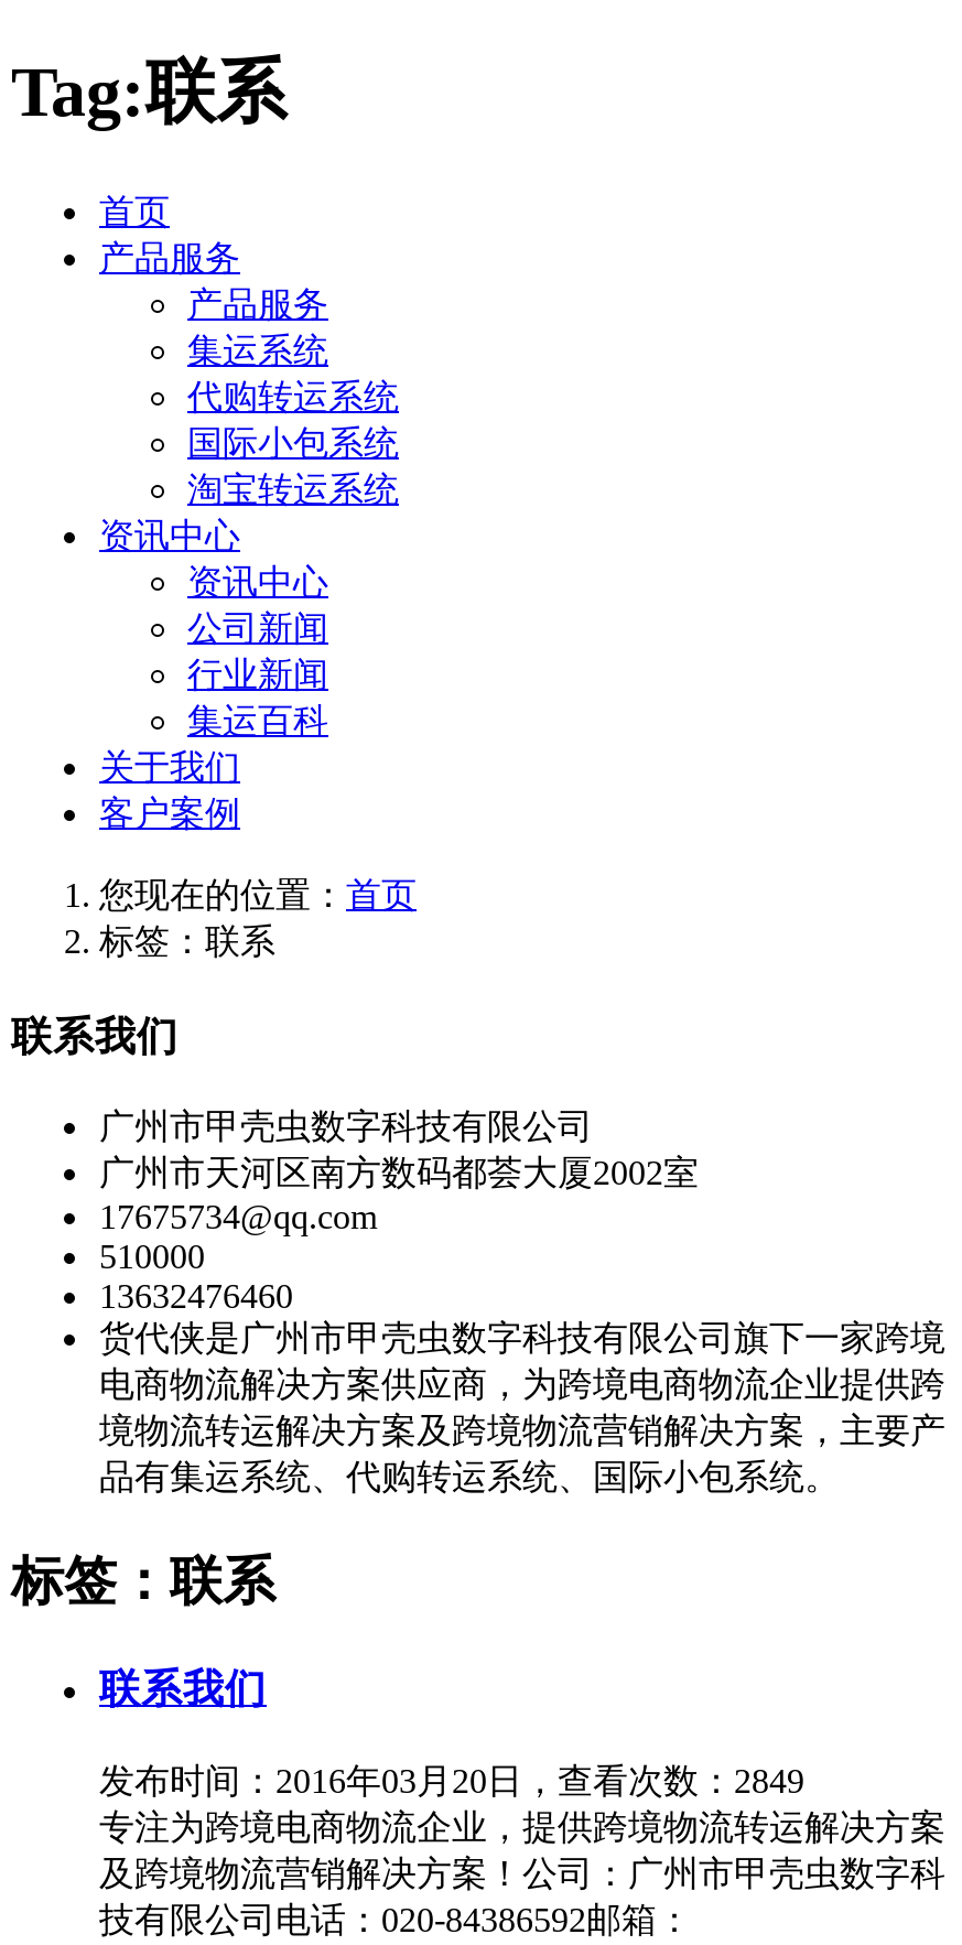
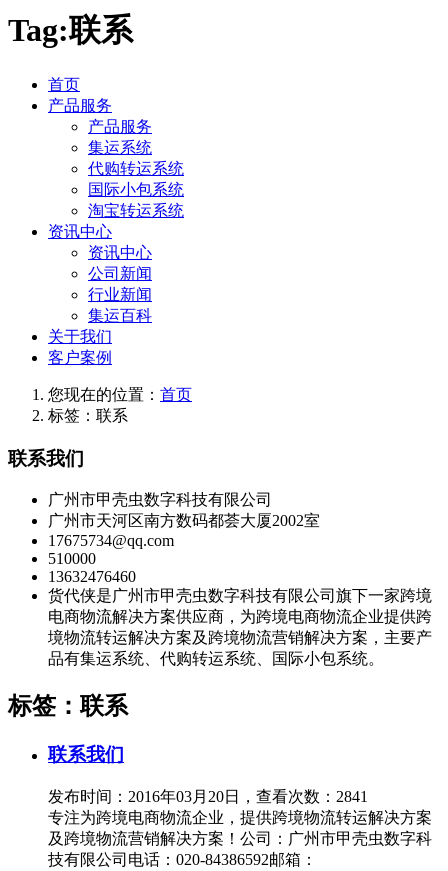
- 发布时间：2016年03月20日，查看次数：2849
+ 发布时间：2016年03月20日，查看次数：2841
